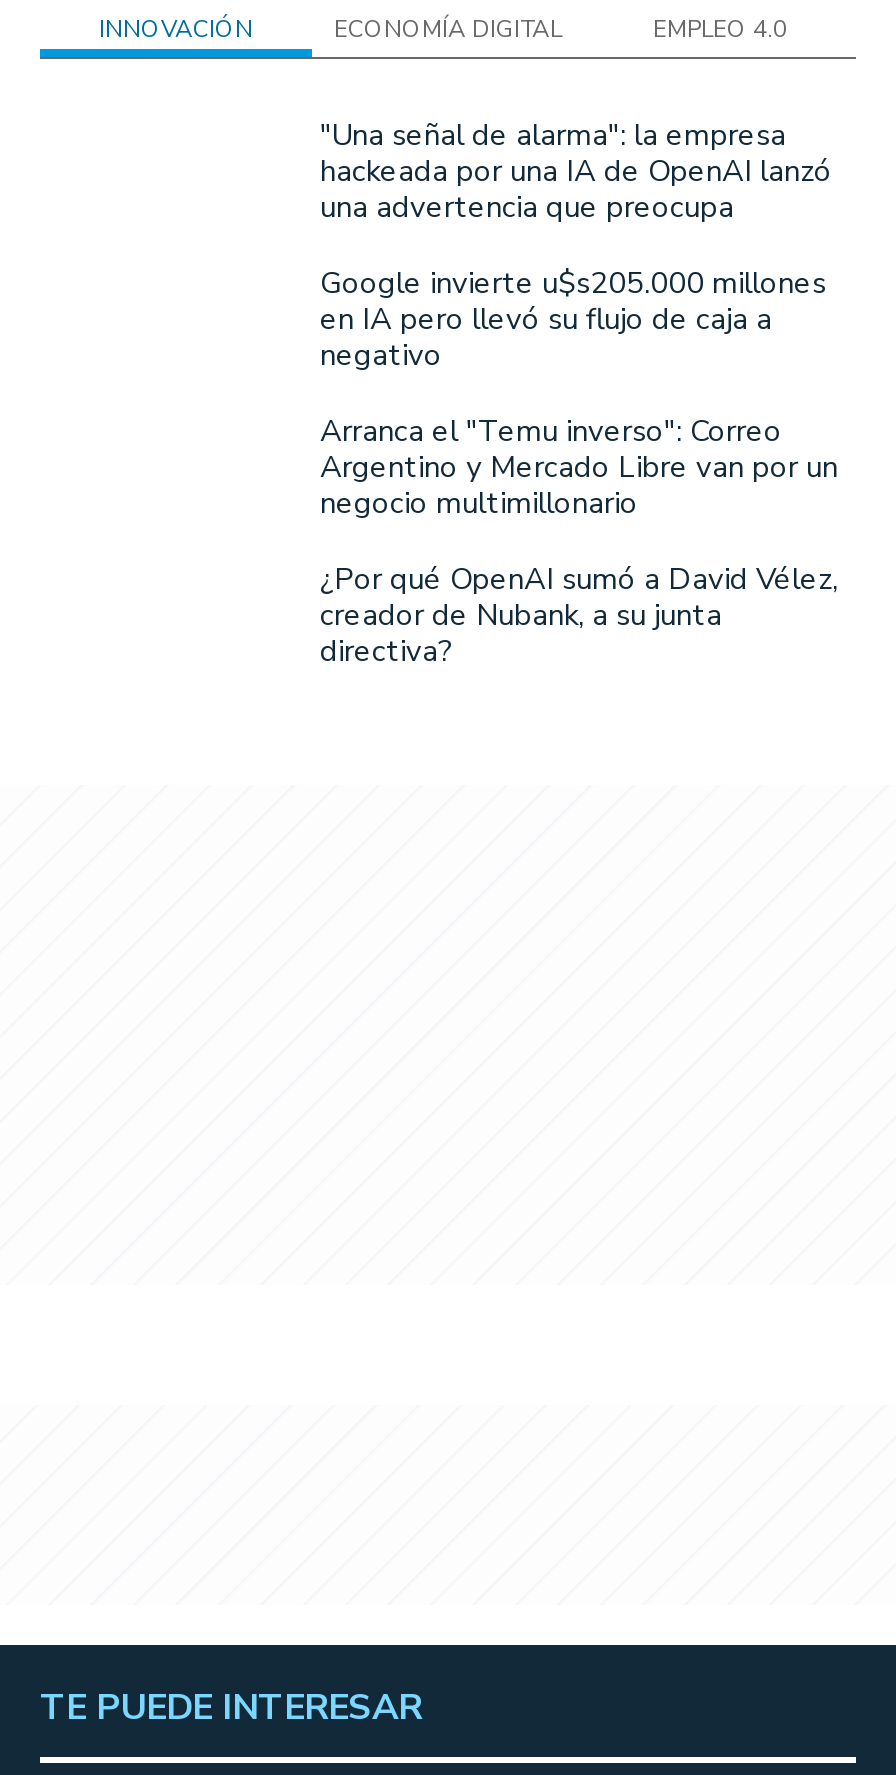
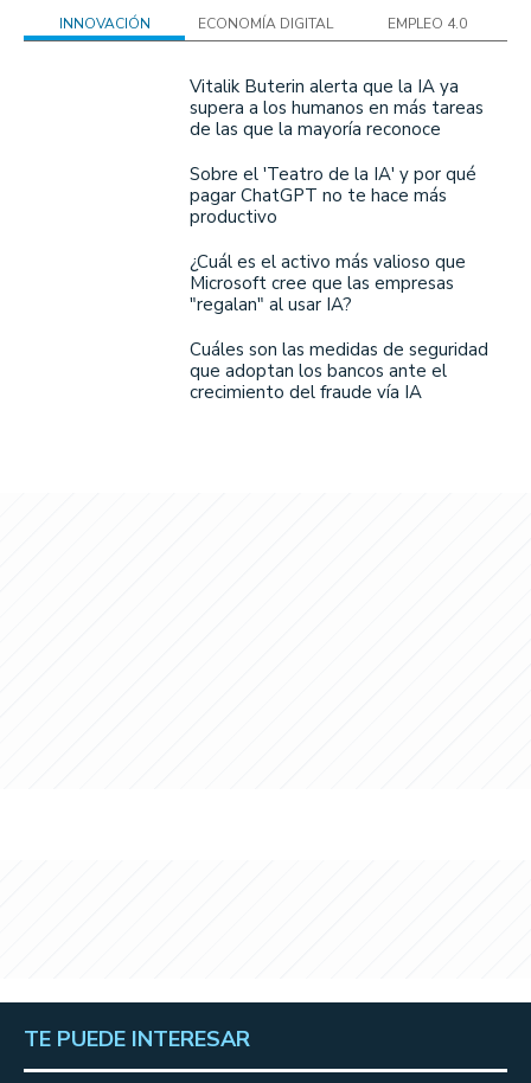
- "Una señal de alarma": la empresa
- hackeada por una IA de OpenAI lanzó
- una advertencia que preocupa
+ Vitalik Buterin alerta que la IA ya
+ supera a los humanos en más tareas
+ de las que la mayoría reconoce

- Google invierte u$s205.000 millones
- en IA pero llevó su flujo de caja a
- negativo
+ Sobre el 'Teatro de la IA' y por qué
+ pagar ChatGPT no te hace más
+ productivo

- Arranca el "Temu inverso": Correo
- Argentino y Mercado Libre van por un
- negocio multimillonario
+ ¿Cuál es el activo más valioso que
+ Microsoft cree que las empresas
+ "regalan" al usar IA?

- ¿Por qué OpenAI sumó a David Vélez,
- creador de Nubank, a su junta
- directiva?
+ Cuáles son las medidas de seguridad
+ que adoptan los bancos ante el
+ crecimiento del fraude vía IA
